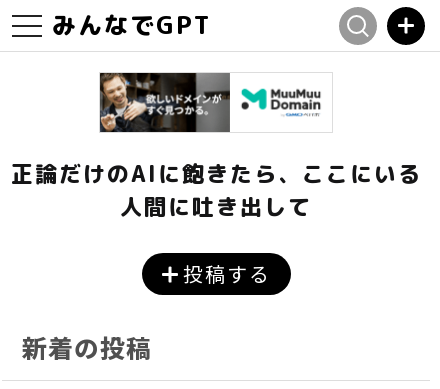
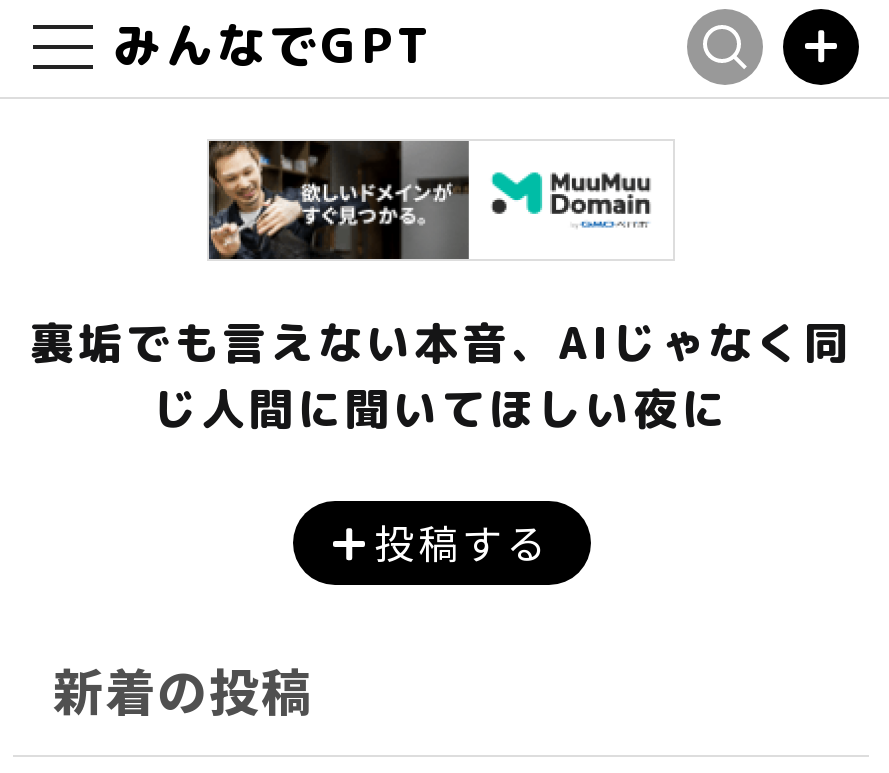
- 正論だけのAIに飽きたら、ここにいる
- 人間に吐き出して
+ 裏垢でも言えない本音、AIじゃなく同
+ じ人間に聞いてほしい夜に
